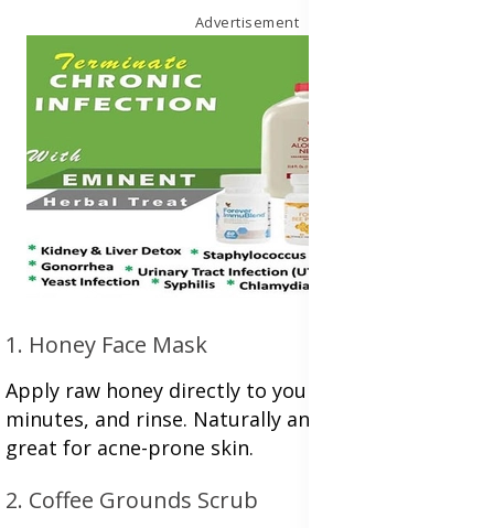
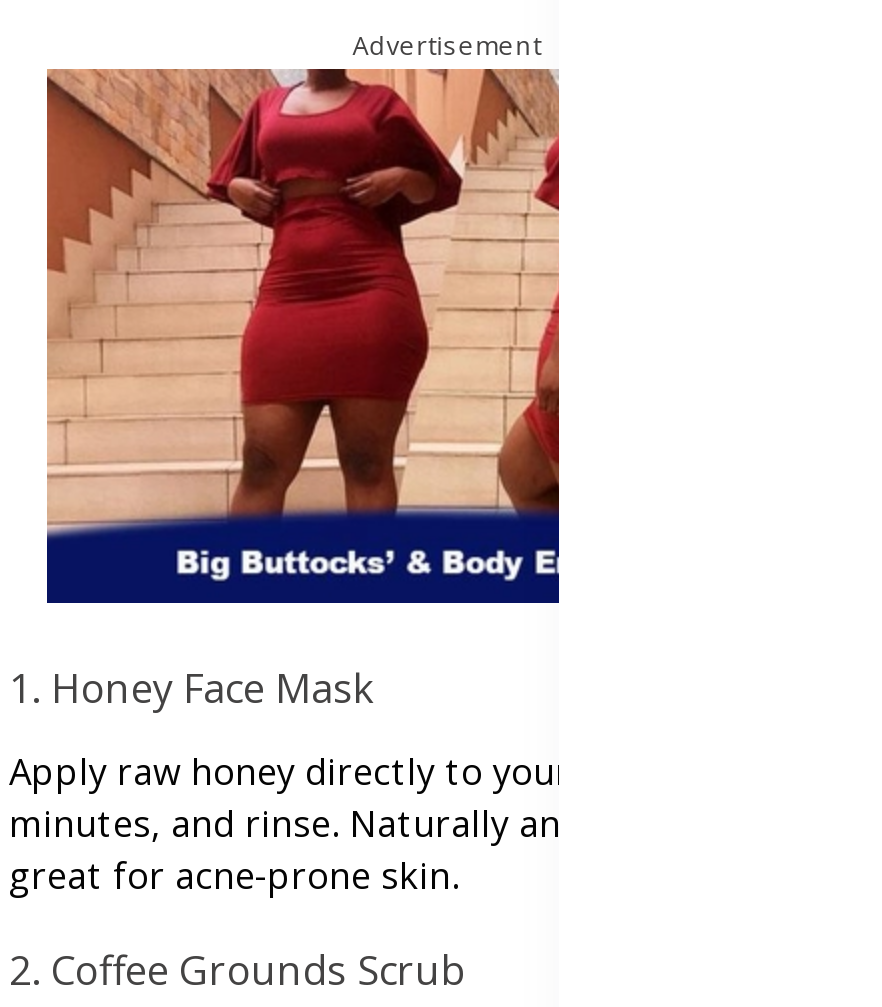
- [image]
+ [image]
